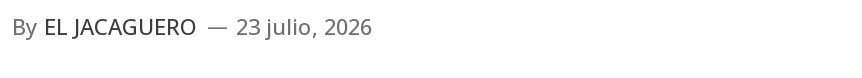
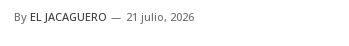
- By EL JACAGUERO 23 julio, 2026
+ By EL JACAGUERO 21 julio, 2026
